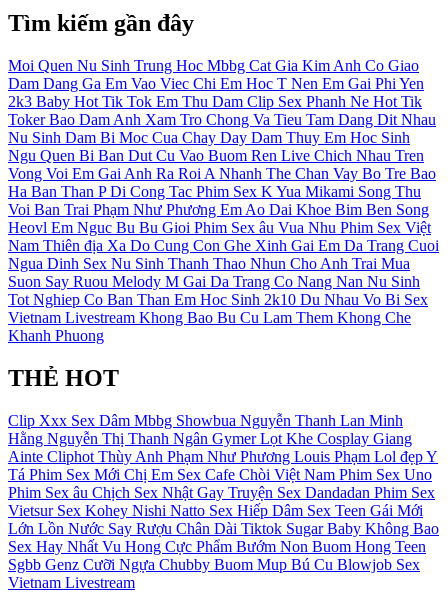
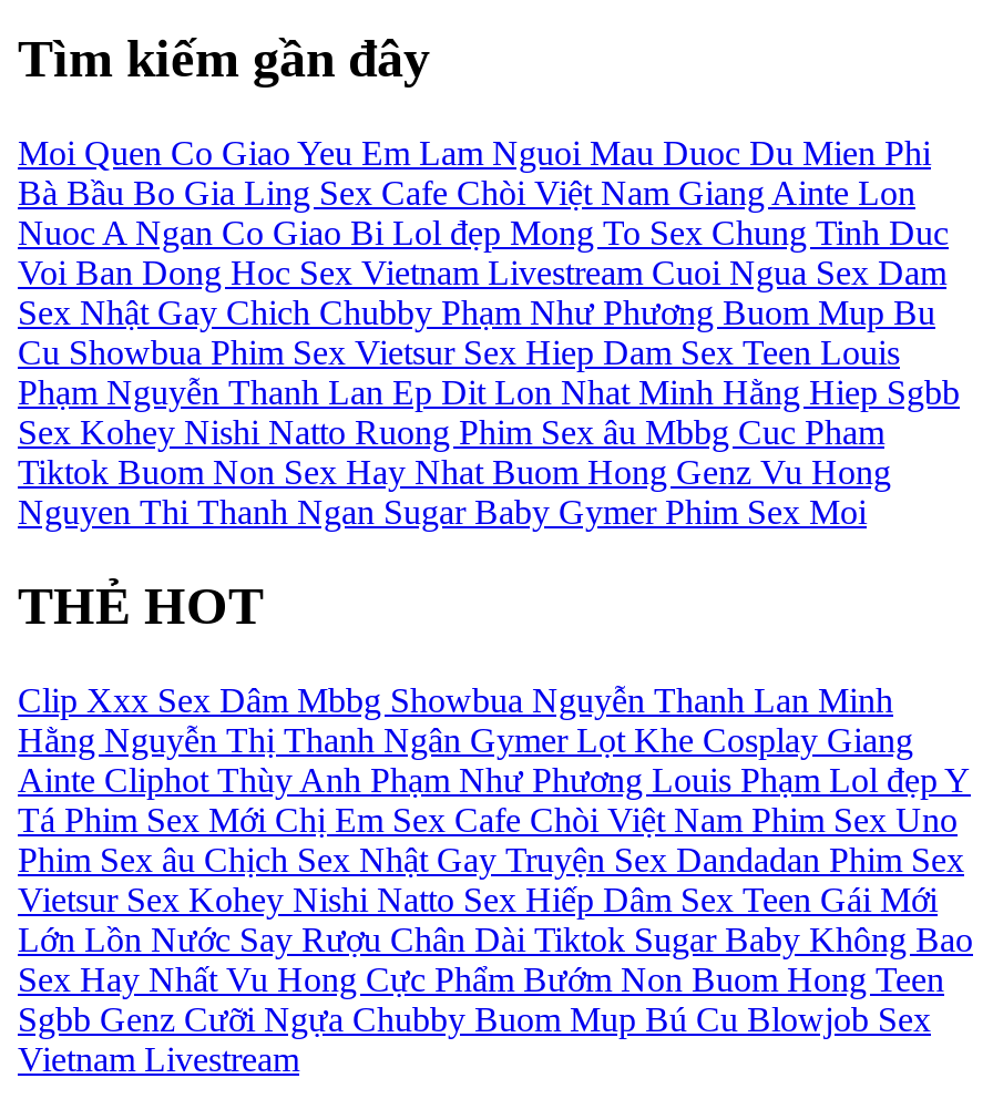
- Moi Quen Nu Sinh Trung Hoc Mbbg Cat Gia Kim Anh Co Giao
- Dam Dang Ga Em Vao Viec Chi Em Hoc T Nen Em Gai Phi Yen
- 2k3 BabyHot Tik Tok Em Thu Dam Clip Sex Phanh Ne Hot Tik
- Toker Bao Dam Anh Xam Tro Chong Va Tieu Tam Dang Dit Nhau
- Nu Sinh Dam Bi Moc Cua Chay Day Dam Thuy Em Hoc Sinh
- Ngu Quen Bi Ban Dut Cu Vao Buom Ren LiveChich Nhau Tren
- Vong Voi Em Gai Anh Ra Roi A Nhanh The Chan Vay Bo Tre Bao
- Ha Ban Than P Di Cong Tac Phim Sex K Yua Mikami Song Thu
- Voi Ban Trai Phạm Như Phương Em Ao Dai Khoe Bim Ben Song
- Heovl Em Nguc Bu Bu Gioi Phim Sex âu Vua Nhu Phim Sex Việt
- Nam Thiên địa Xa Do Cung Con Ghe Xinh Gai Em Da Trang Cuoi
- Ngua Dinh Sex Nu Sinh Thanh Thao Nhun Cho Anh Trai Mua
- Suon Say Ruou Melody M Gai Da Trang Co Nang Nan Nu Sinh
- Tot Nghiep Co Ban Than Em Hoc Sinh 2k10 Du Nhau Vo Bi Sex
- Vietnam Livestream Khong Bao Bu Cu Lam Them Khong Che
- Khanh Phuong
+ Moi Quen Co Giao Yeu Em Lam Nguoi Mau Duoc Du Mien Phi
+ Bà Bầu Bo Gia Ling Sex Cafe Chòi Việt Nam Giang Ainte Lon
+ Nuoc A Ngan Co Giao Bi Lol đẹp Mong To Sex Chung Tinh Duc
+ Voi Ban Dong Hoc Sex Vietnam Livestream Cuoi Ngua Sex Dam
+ Sex Nhật Gay Chich Chubby Phạm Như Phương Buom Mup Bu
+ Cu ShowbuaPhim Sex Vietsur Sex Hiep Dam Sex Teen Louis
+ Phạm Nguyễn Thanh Lan Ep Dit Lon Nhat Minh Hằng Hiep Sgbb
+ Sex Kohey Nishi Natto Ruong Phim Sex âu Mbbg Cuc Pham
+ Tiktok Buom Non Sex Hay Nhat Buom Hong Genz Vu Hong
+ Nguyen Thi Thanh Ngan Sugar Baby GymerPhim Sex Moi
